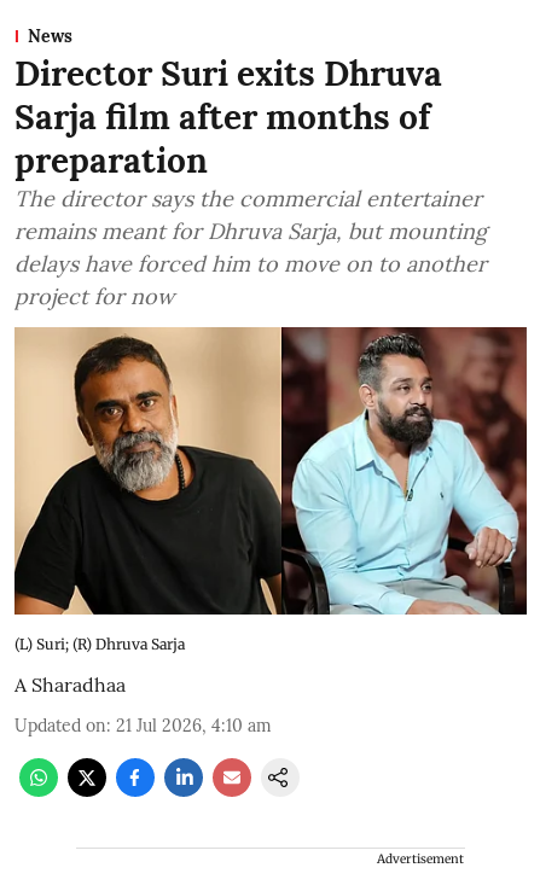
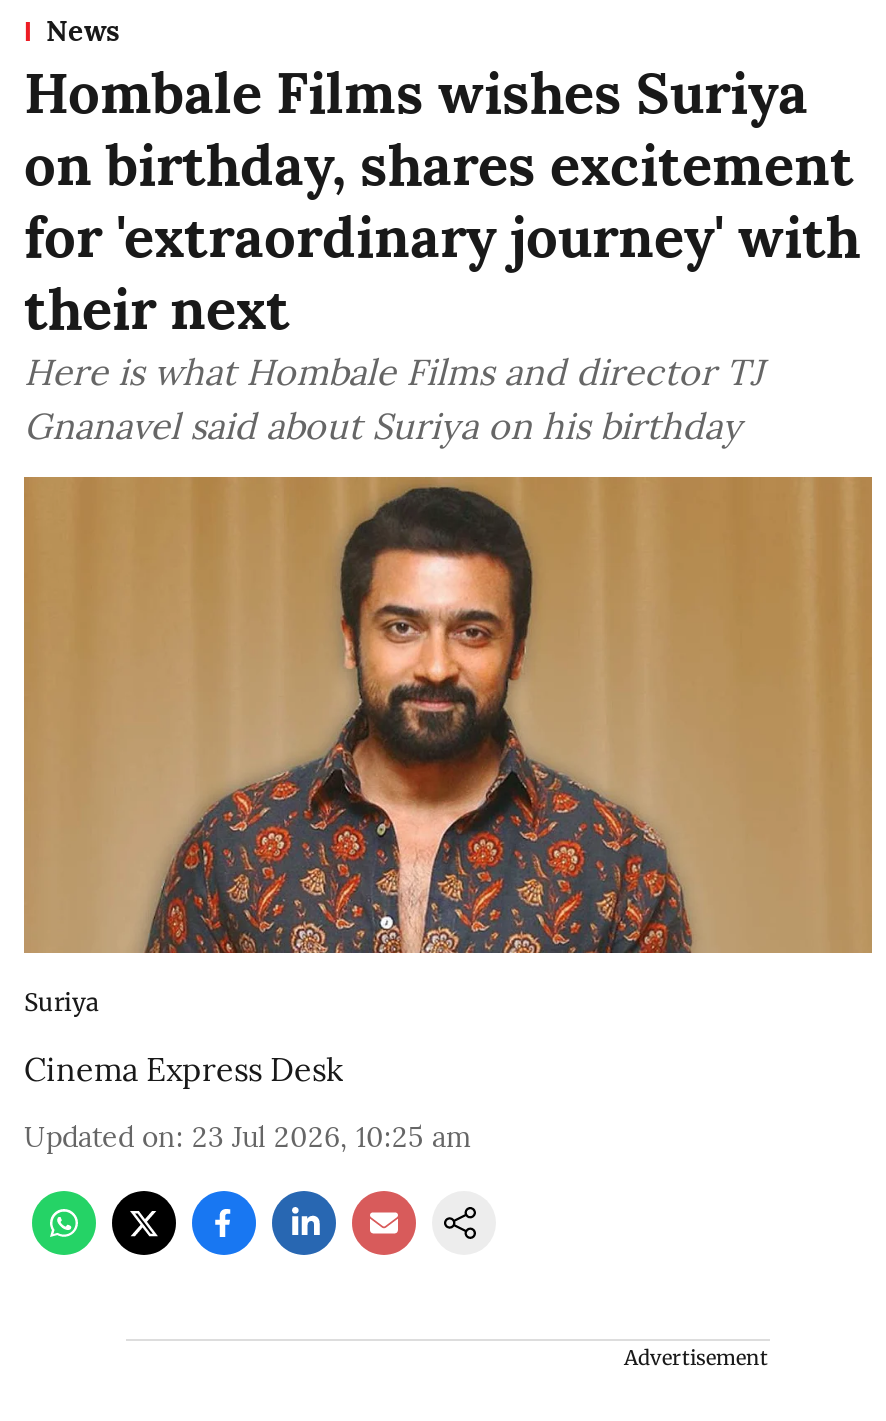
- Director Suri exits Dhruva
- Sarja film after months of
- preparation
- The director says the commercial entertainer
- remains meant for Dhruva Sarja, but mounting
- delays have forced him to move on to another
- project for now
+ Hombale Films wishes Suriya
+ on birthday, shares excitement
+ for 'extraordinary journey' with
+ their next
+ Here is what Hombale Films and director TJ
+ Gnanavel said about Suriya on his birthday

- [image]
- (L) Suri; (R) Dhruva Sarja
+ [image]
+ Suriya

- A Sharadhaa
+ Cinema Express Desk

- Updated on: 21 Jul 2026, 4:10 am
+ Updated on: 23 Jul 2026, 10:25 am
